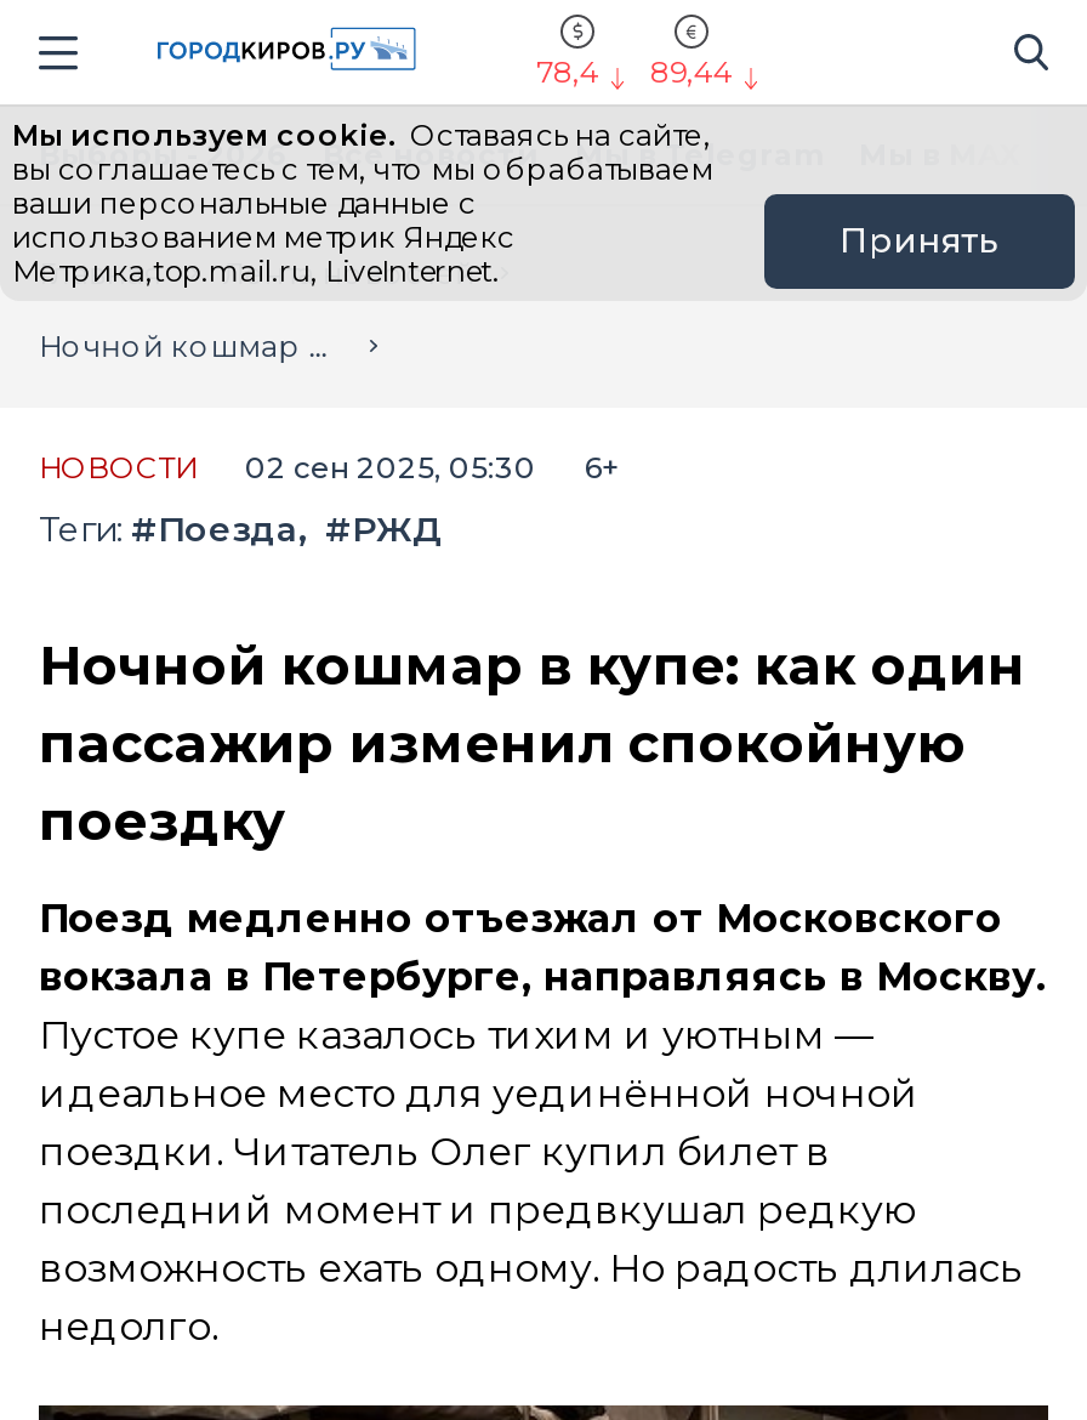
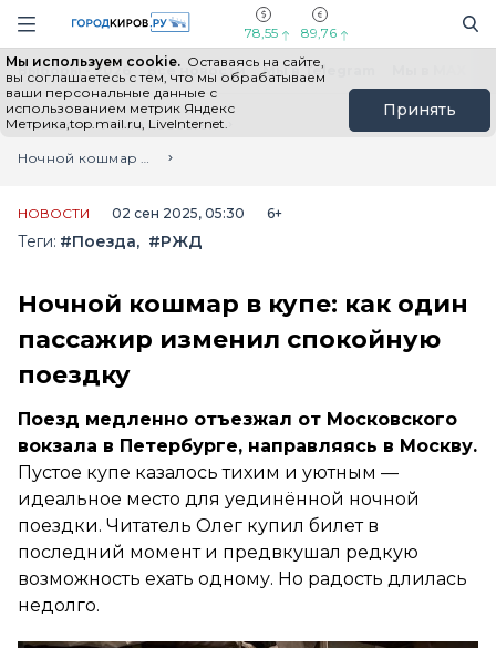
- 78,4
+ 78,55

- 89,44
+ 89,76
